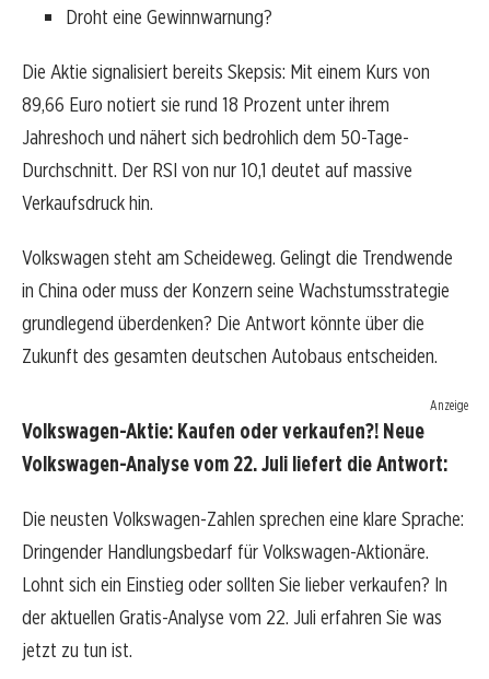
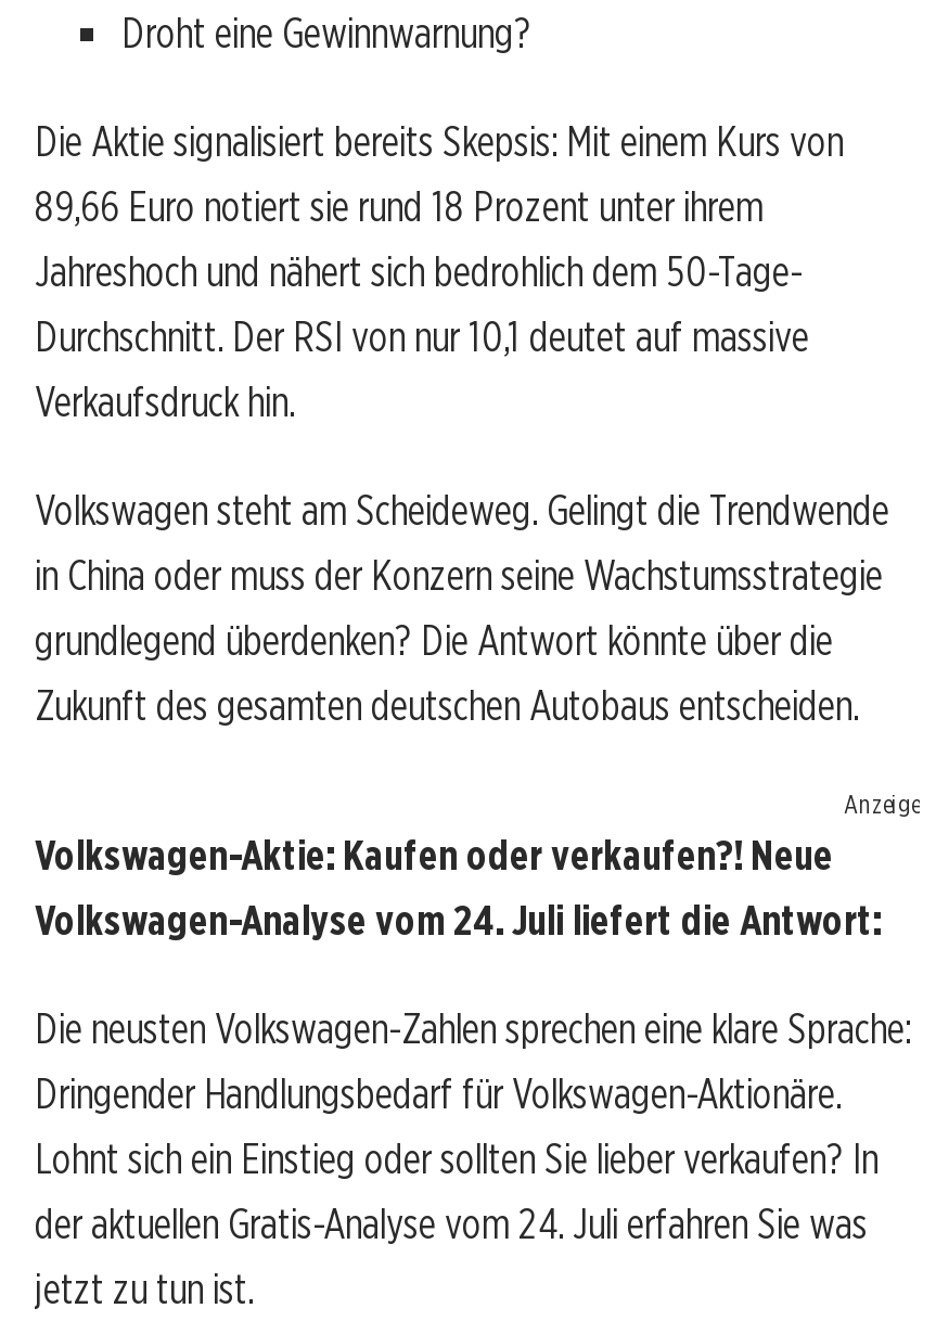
- Volkswagen-Analyse vom 22. Juli liefert die Antwort:
+ Volkswagen-Analyse vom 24. Juli liefert die Antwort:

- der aktuellen Gratis-Analyse vom 22. Juli erfahren Sie was
+ der aktuellen Gratis-Analyse vom 24. Juli erfahren Sie was
